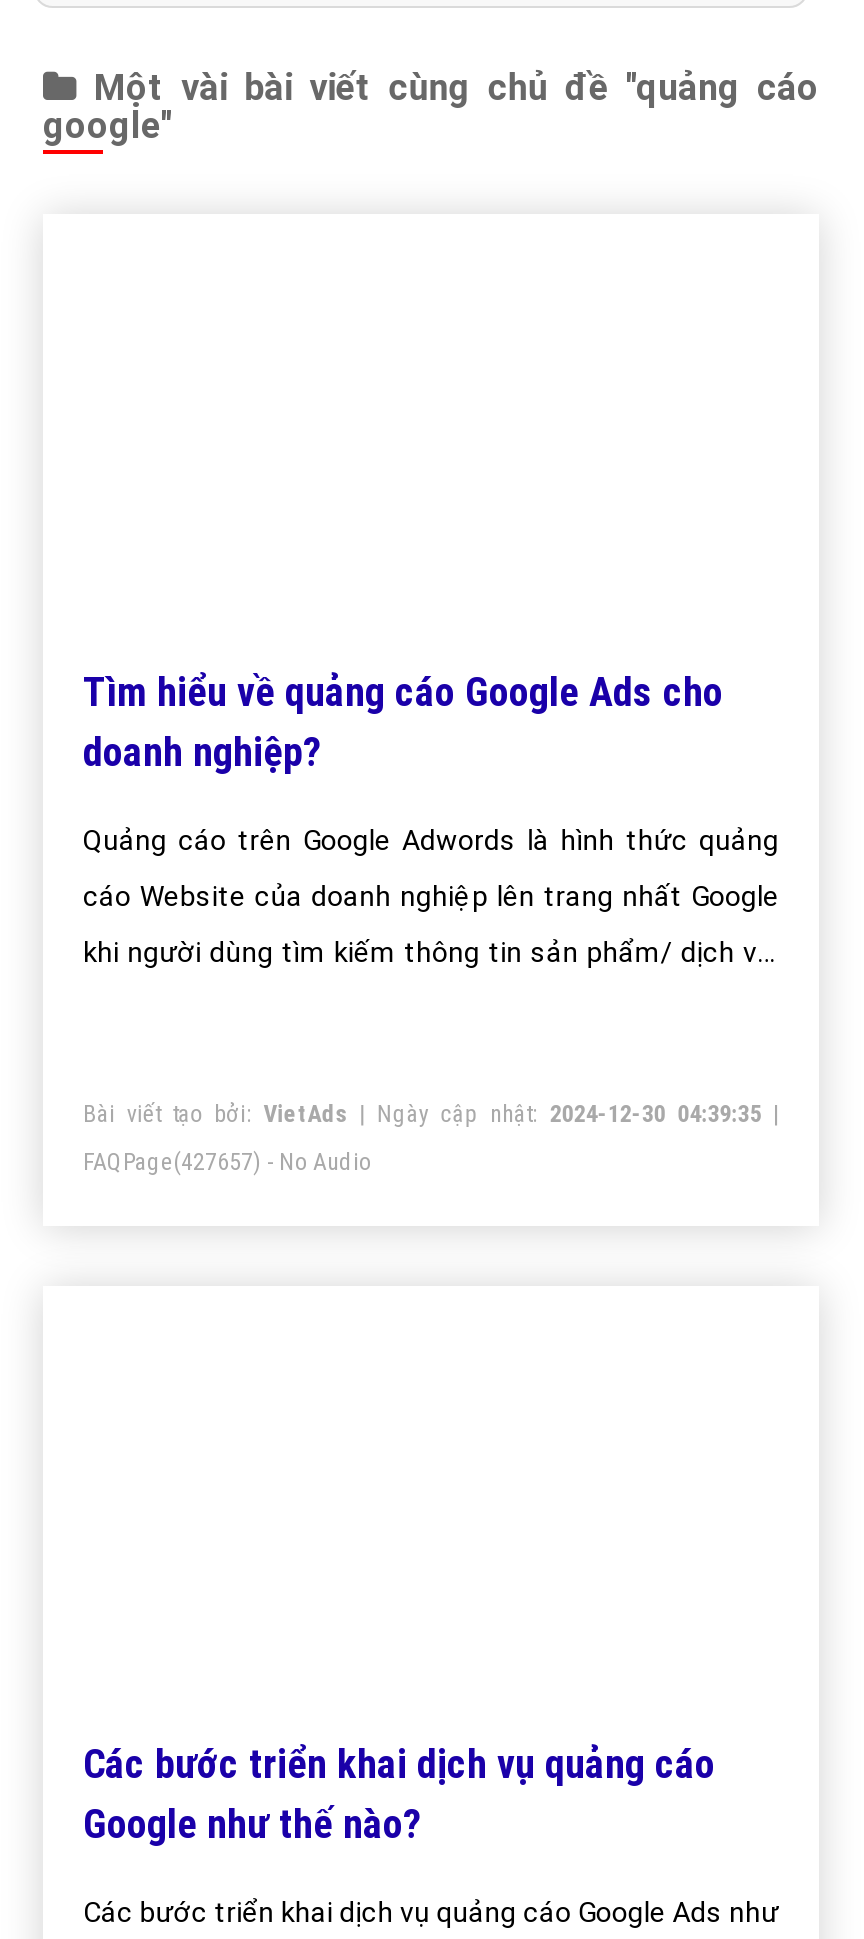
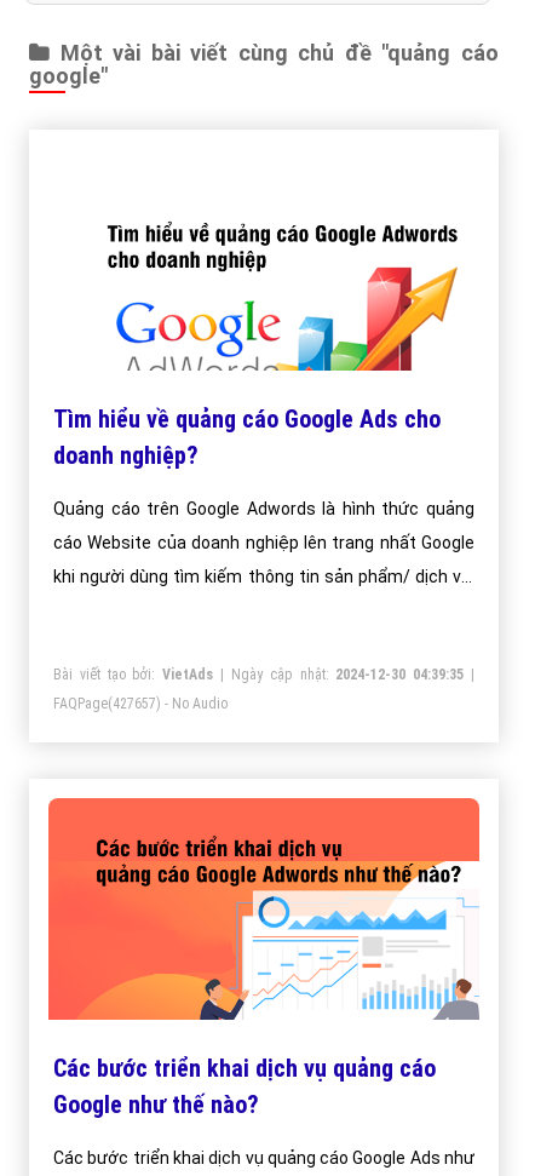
+ [image]

+ [image]
